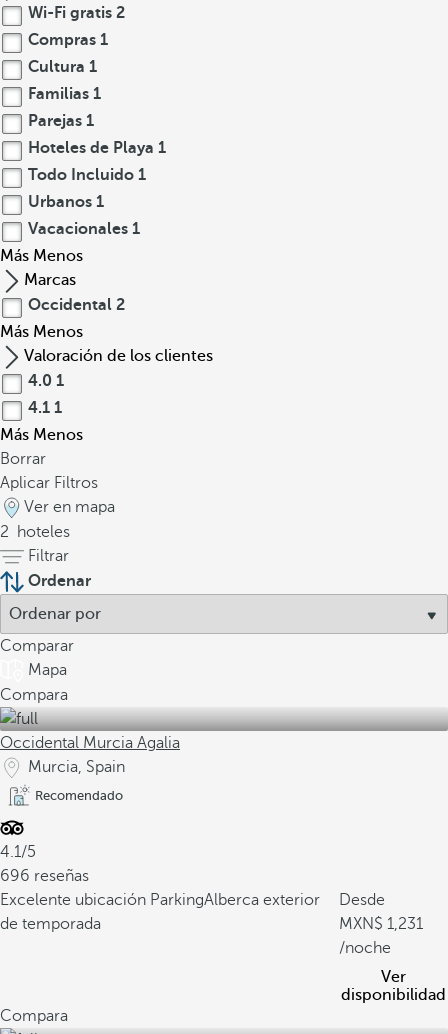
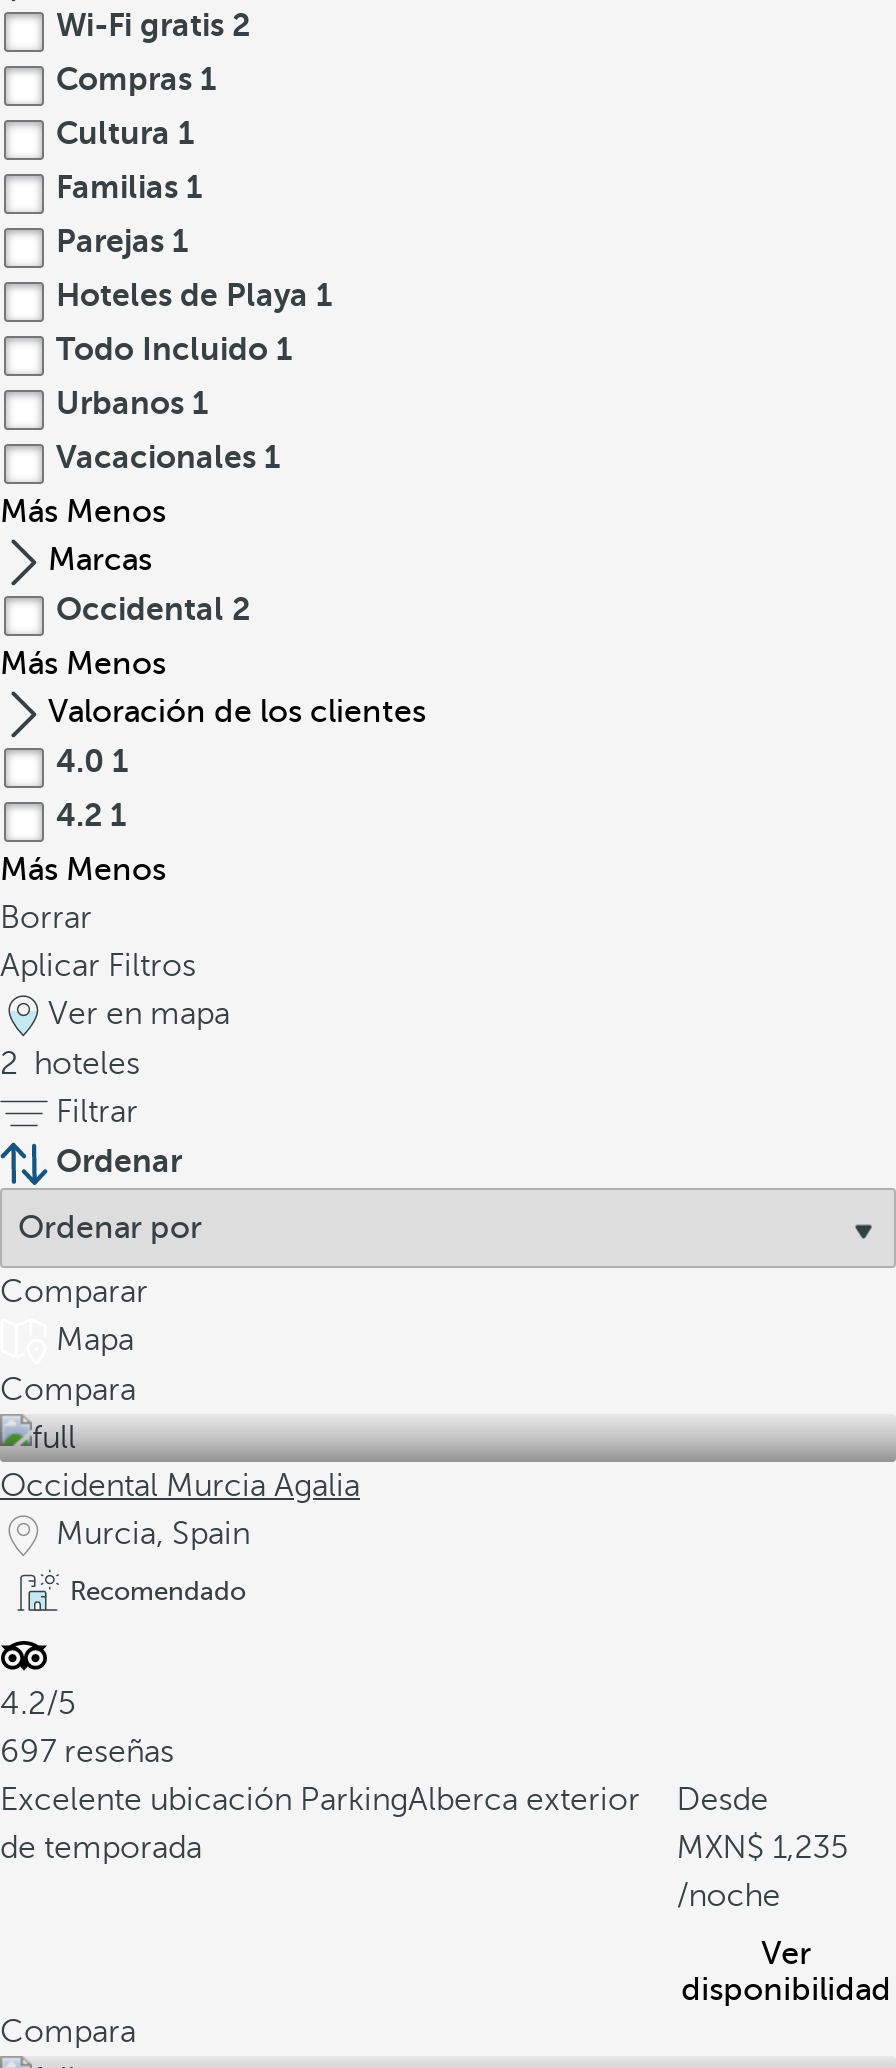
- 4.1 1
+ 4.2 1

- 4.1/5
+ 4.2/5

- 696 reseñas
+ 697 reseñas

- 1,231
+ 1,235
